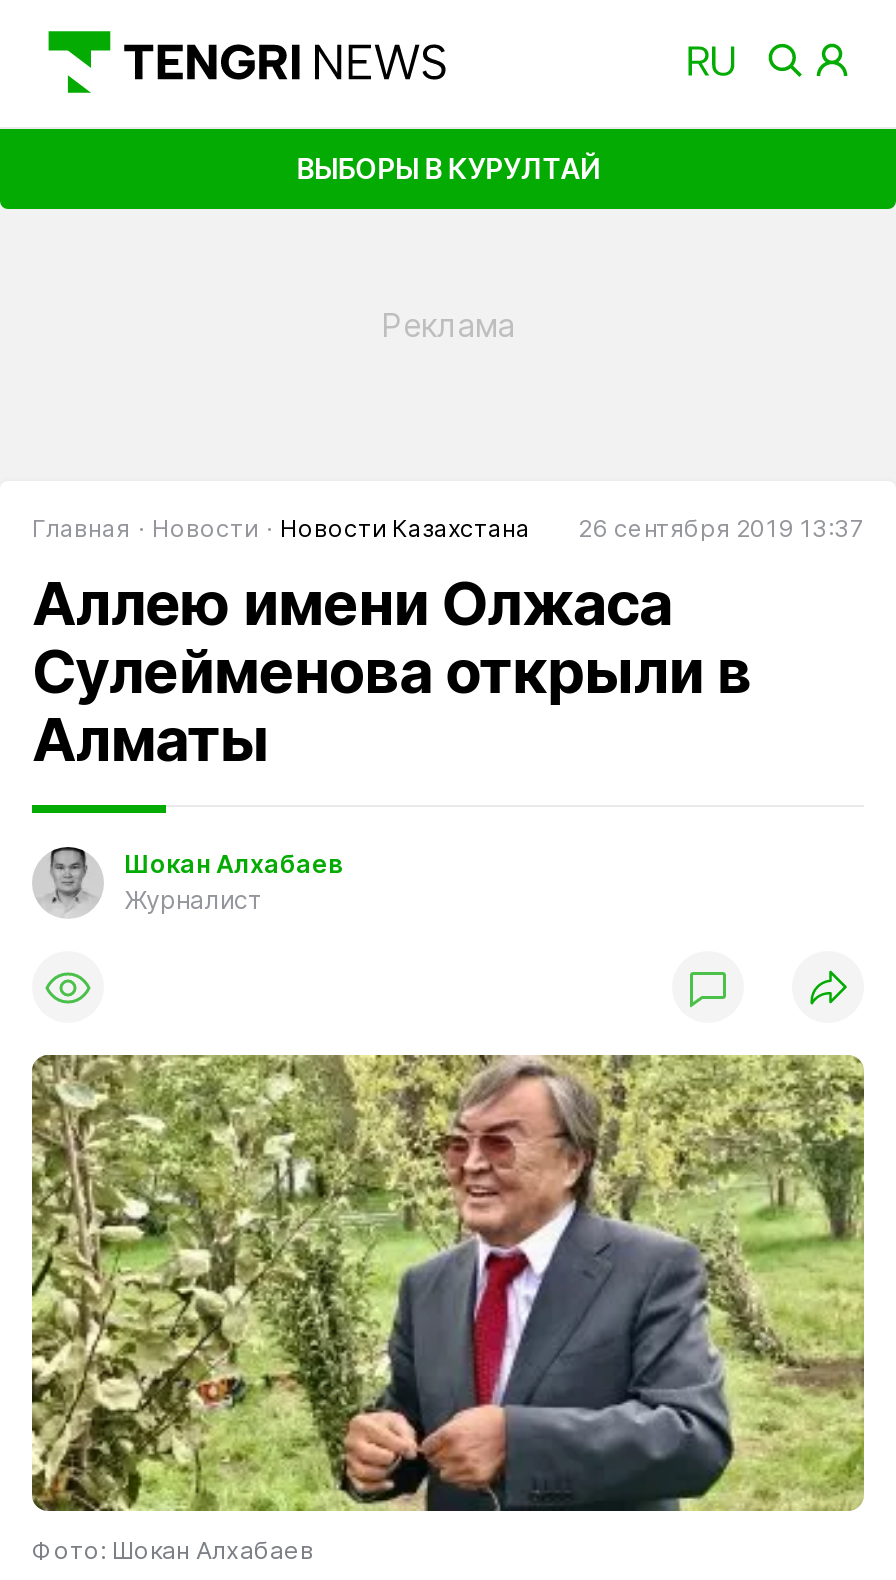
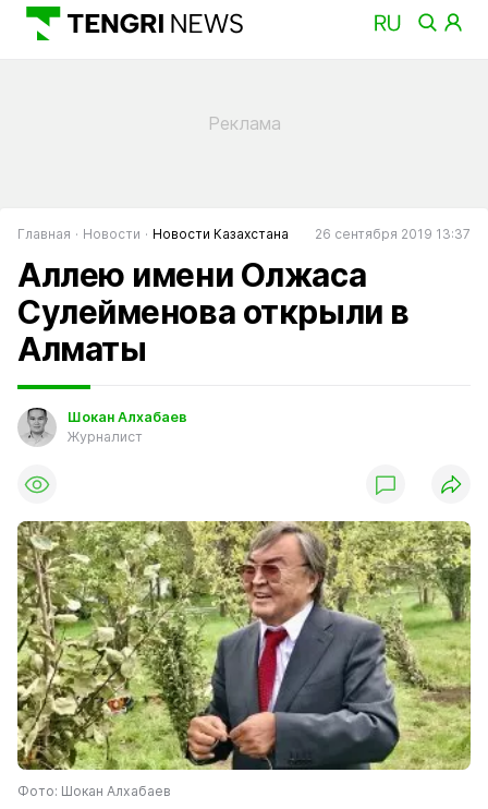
- ВЫБОРЫ В КУРУЛТАЙ
